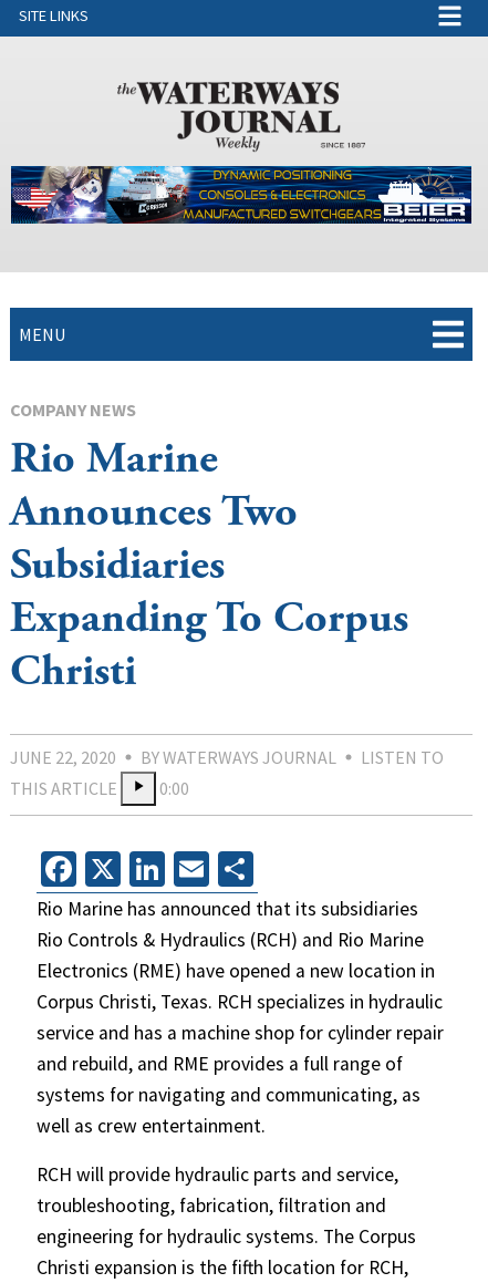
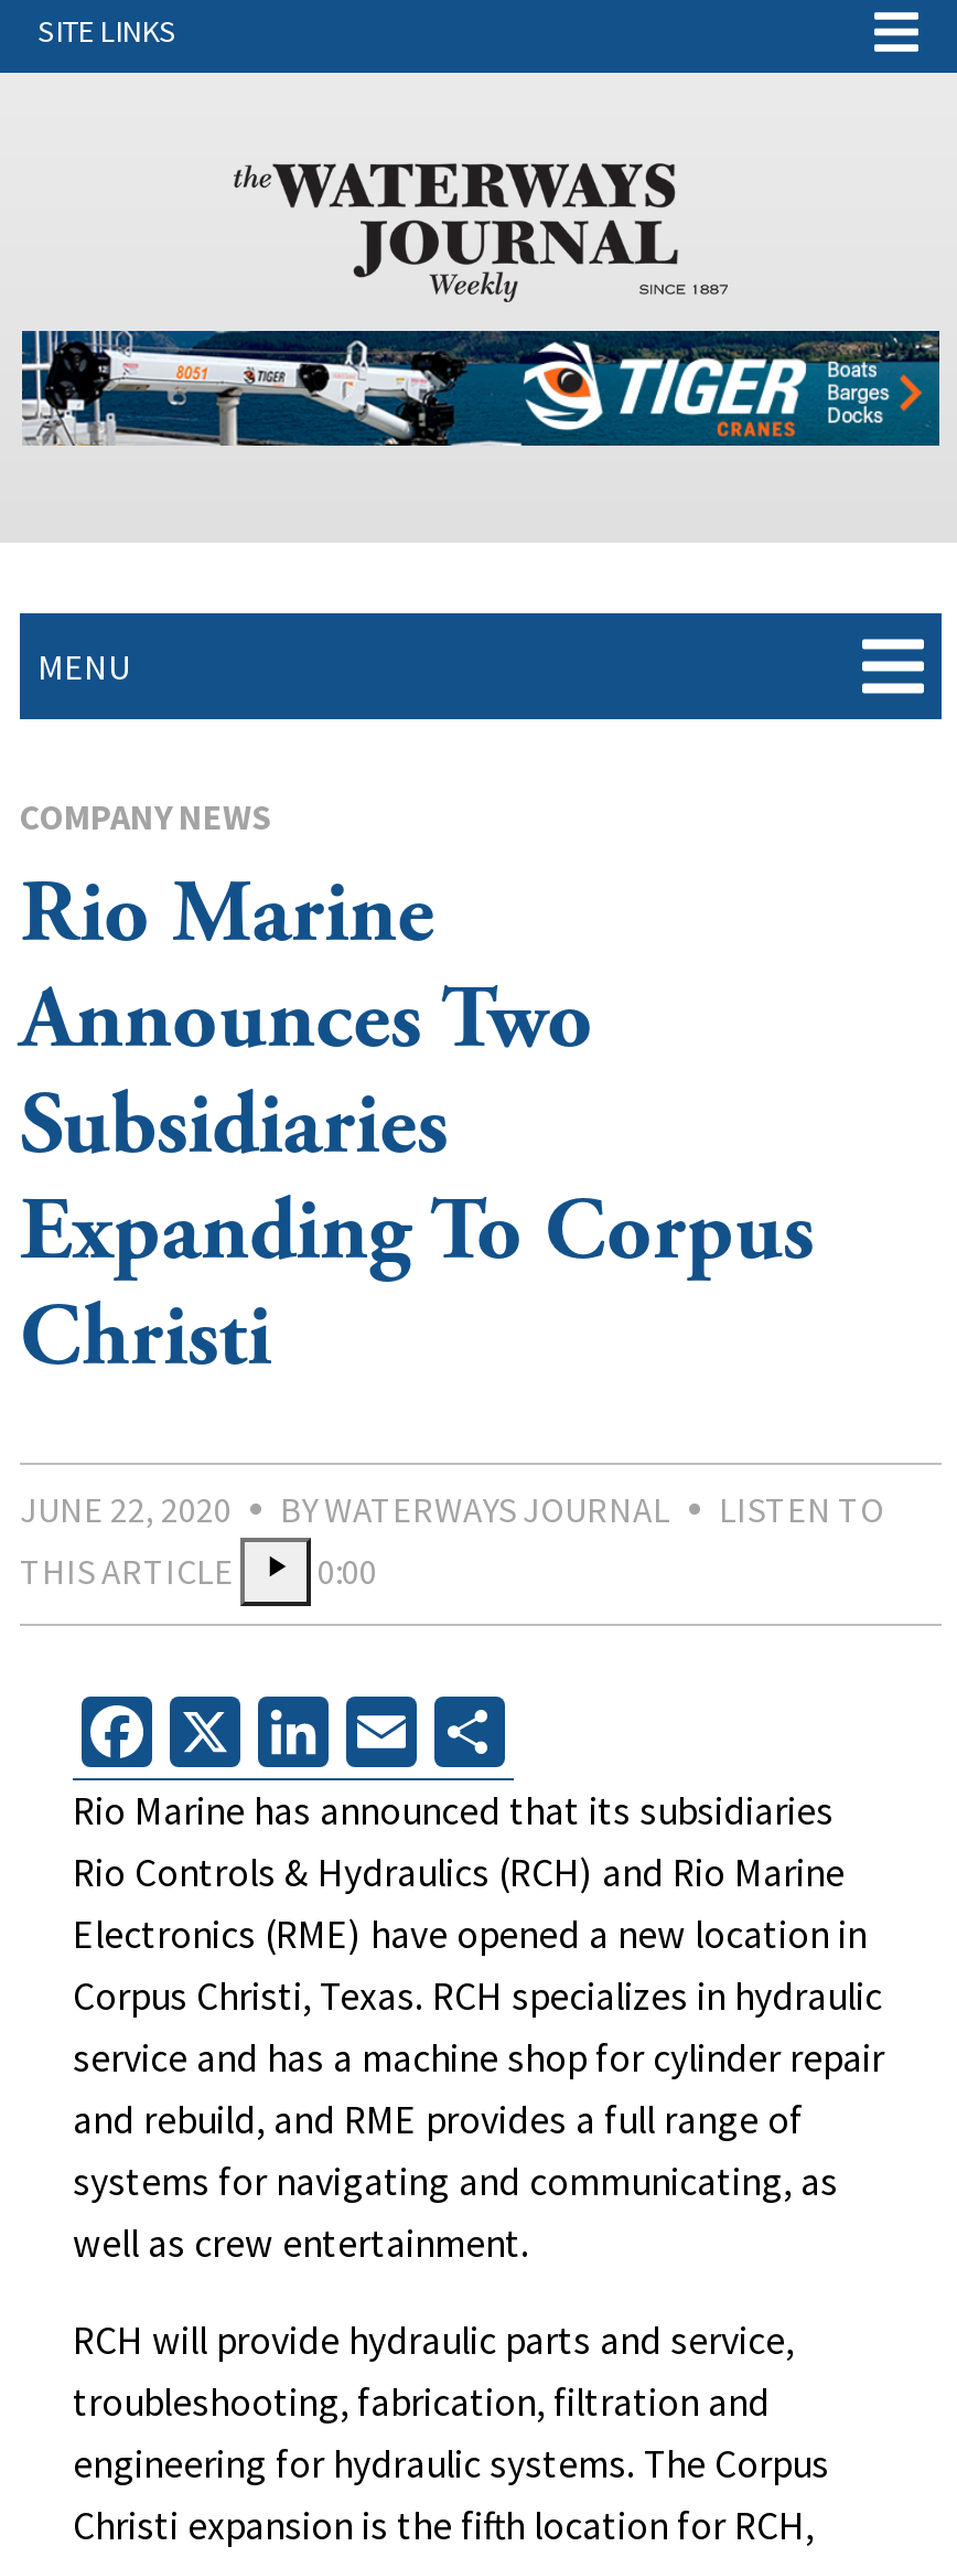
- [image]
+ [image]
